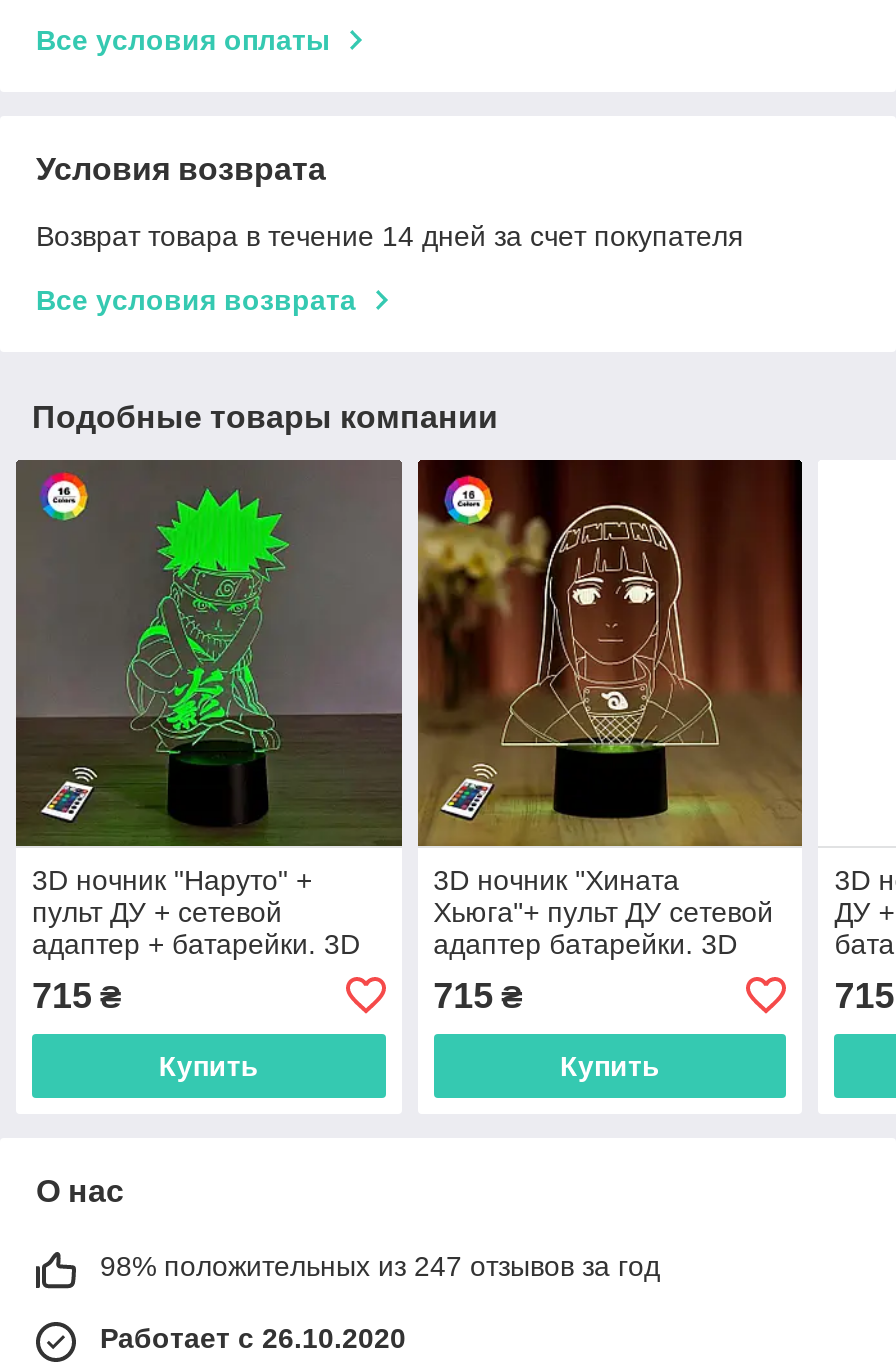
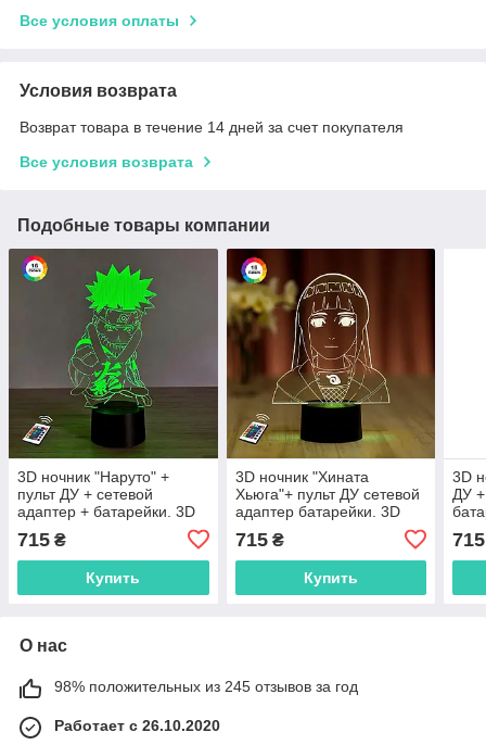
- 98% положительных из 247 отзывов за год
+ 98% положительных из 245 отзывов за год
